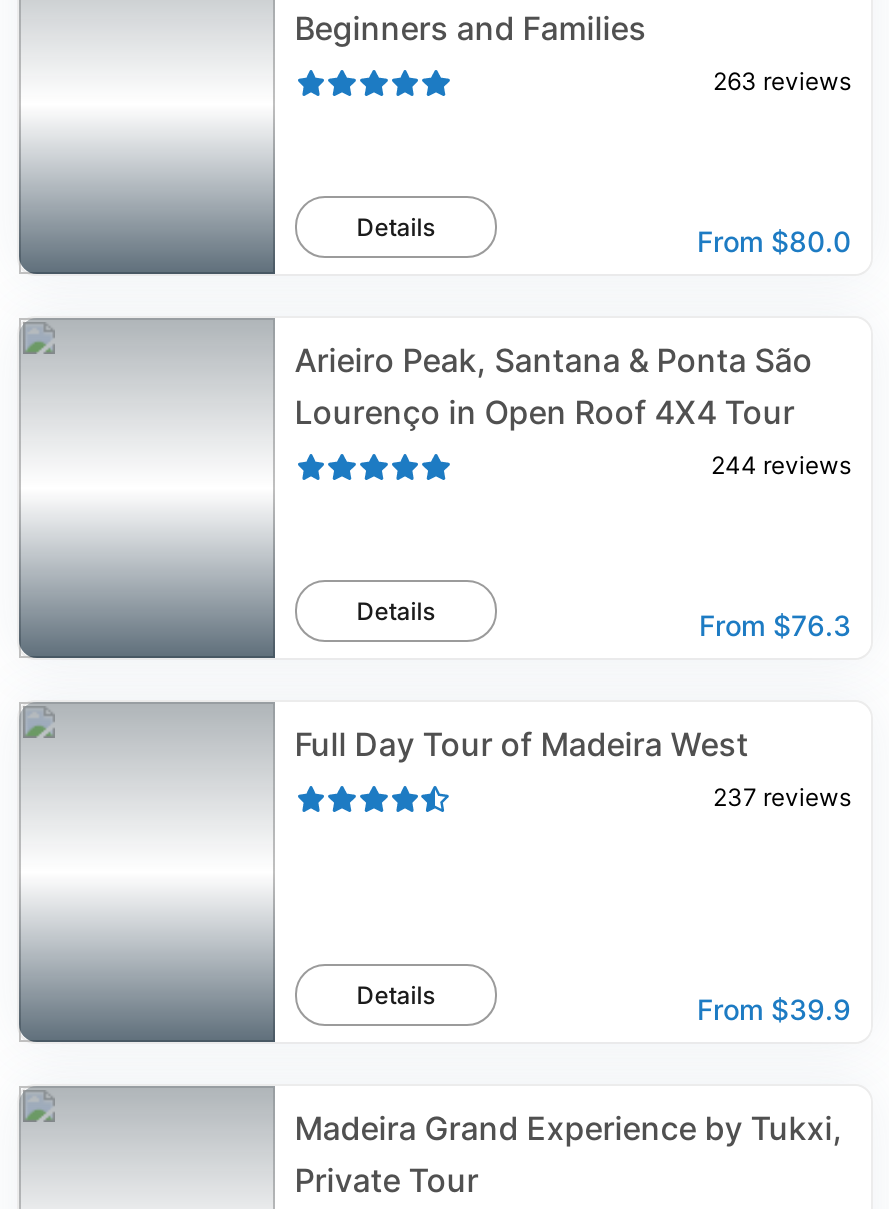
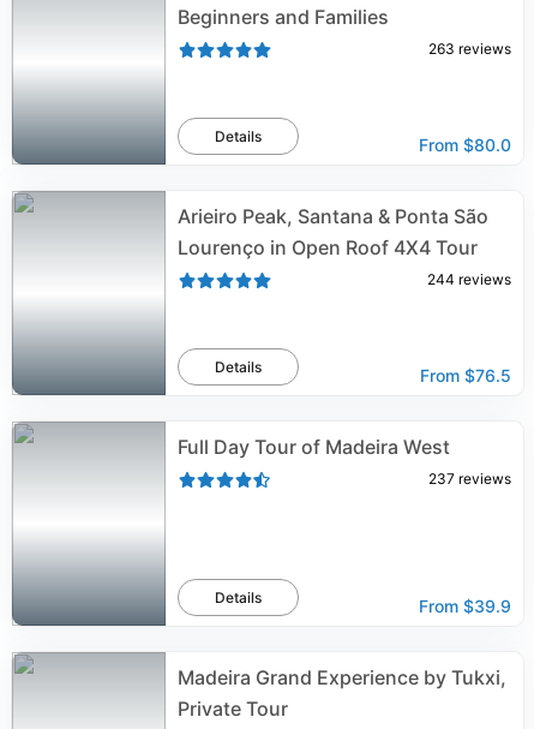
- From $76.3
+ From $76.5
